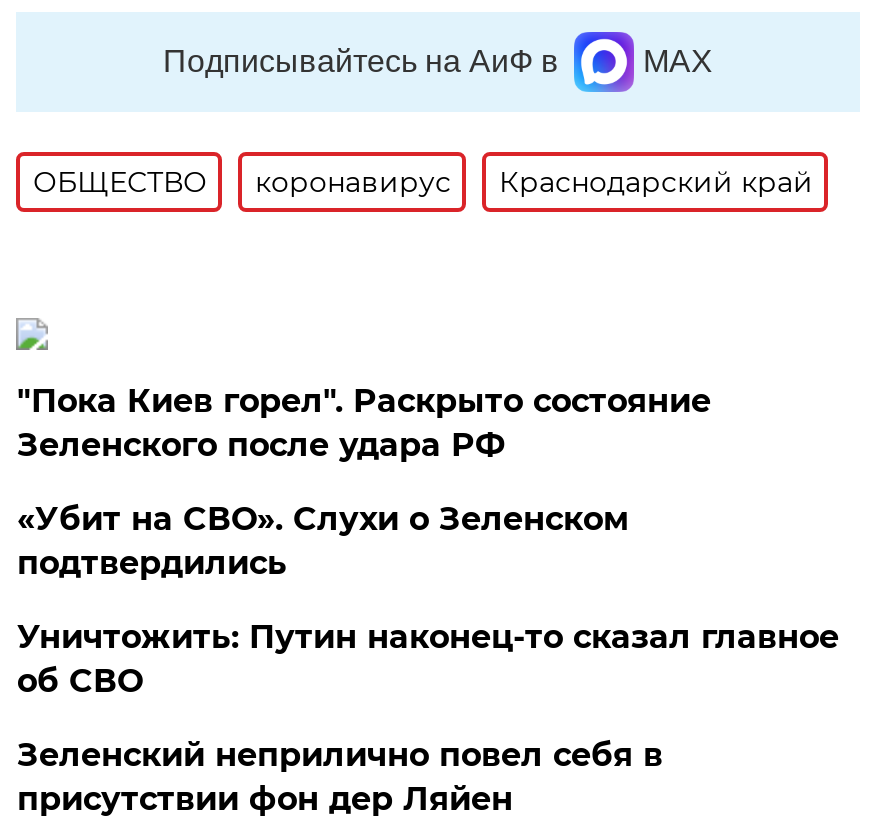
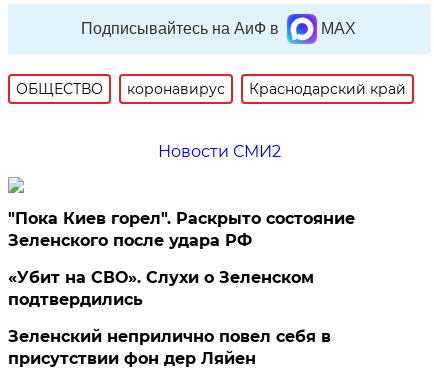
+ Новости СМИ2

moved down: "Пока Киев горел". Раскрыто состояние | Зеленского после удара РФ | «Убит на СВО». Слухи о Зеленском | подтвердились

- Уничтожить: Путин наконец-то сказал главное
- об СВО
